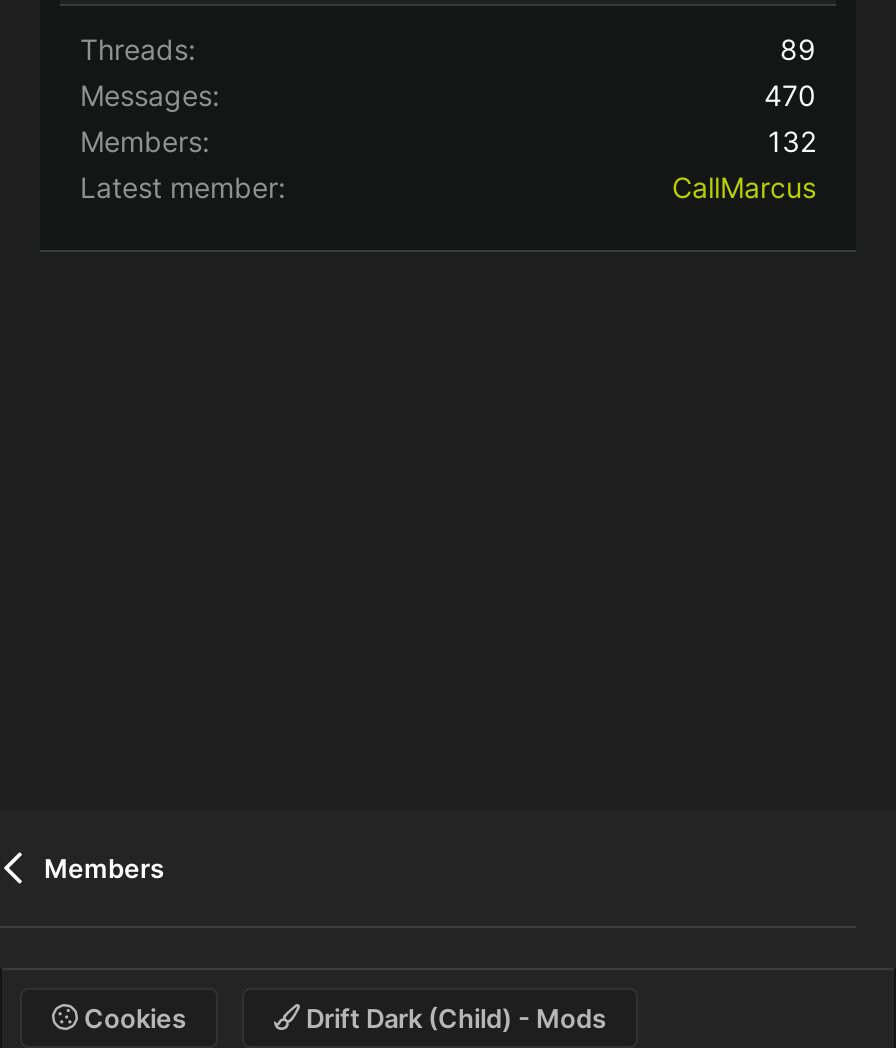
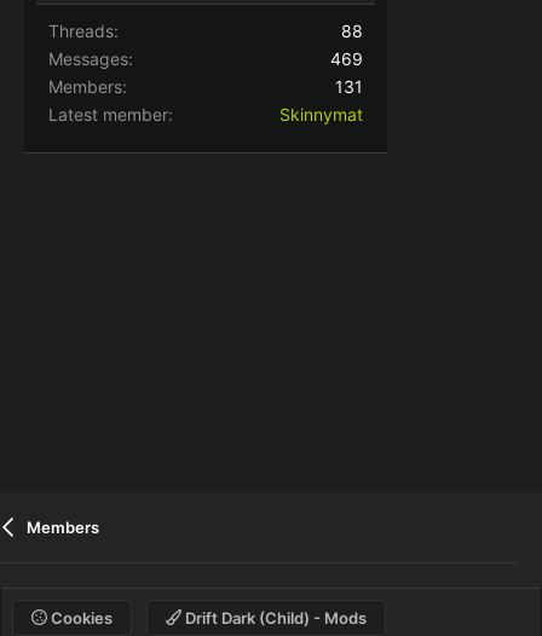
- 89
+ 88

- 470
+ 469

- 132
+ 131

- CallMarcus
+ Skinnymat
